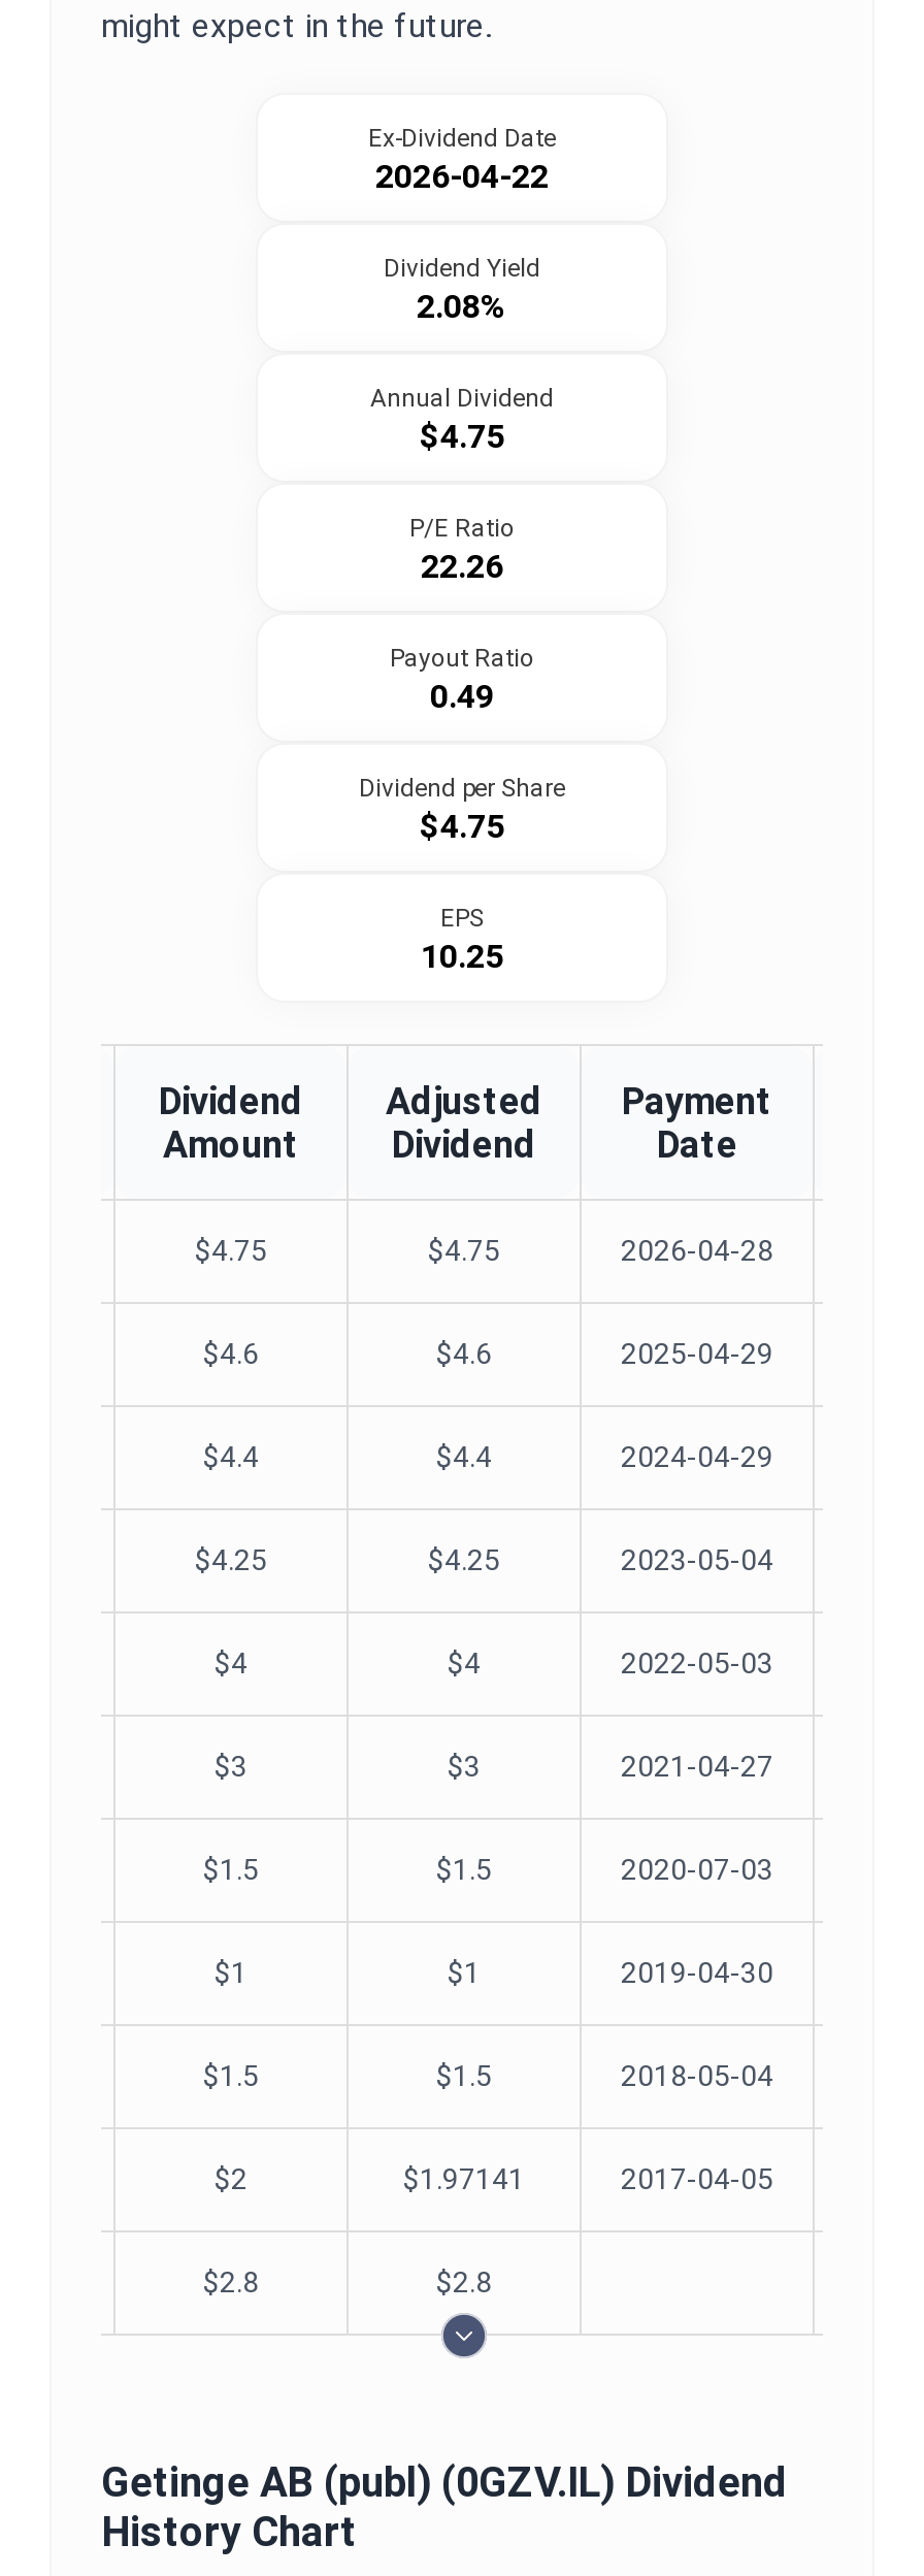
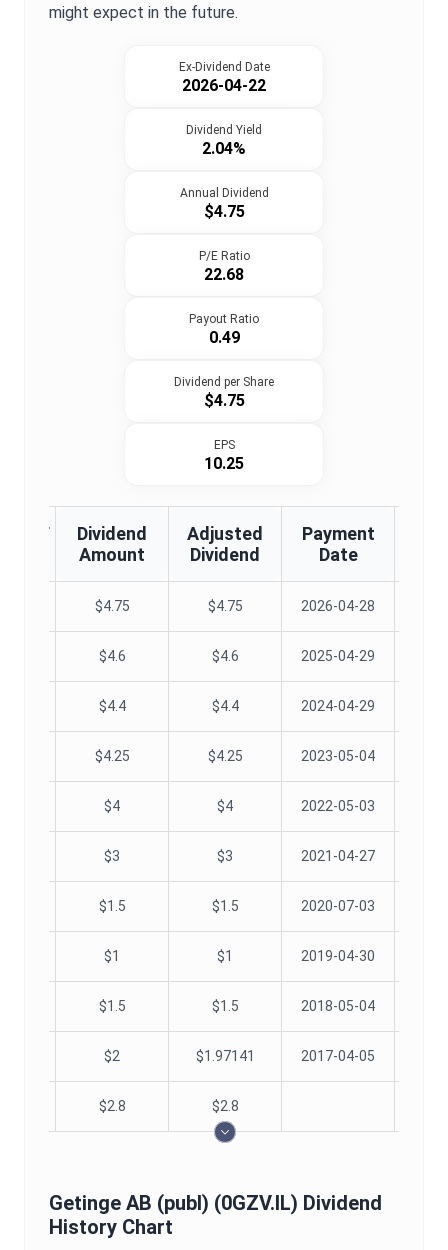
- 2.08%
+ 2.04%

- 22.26
+ 22.68
